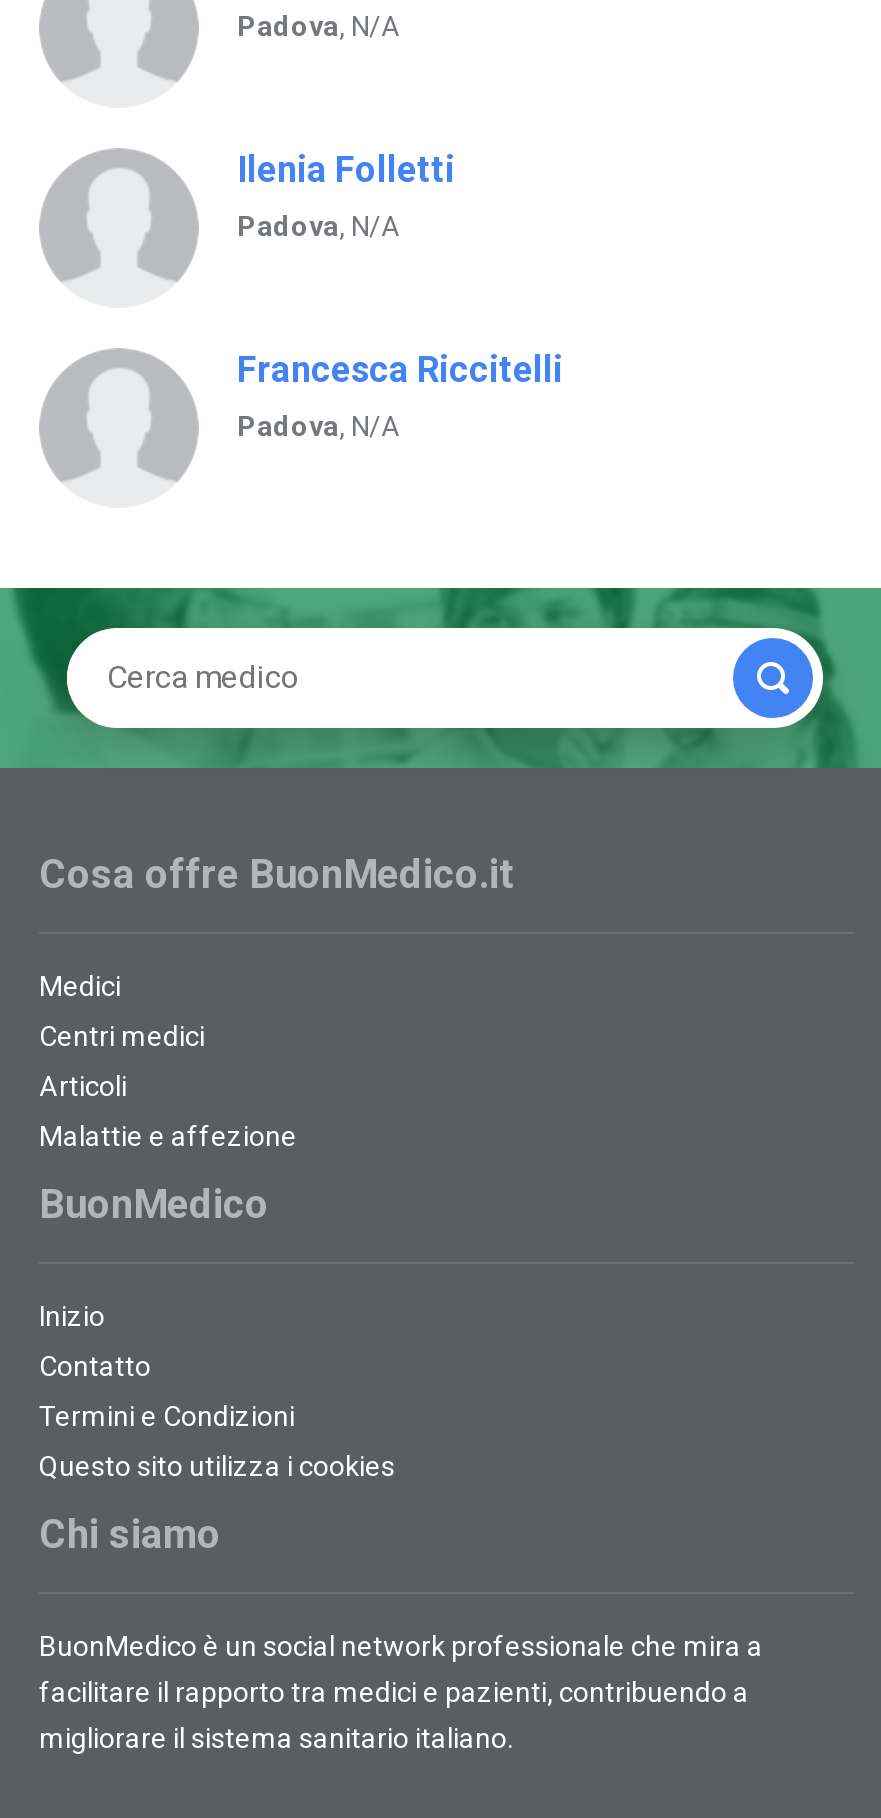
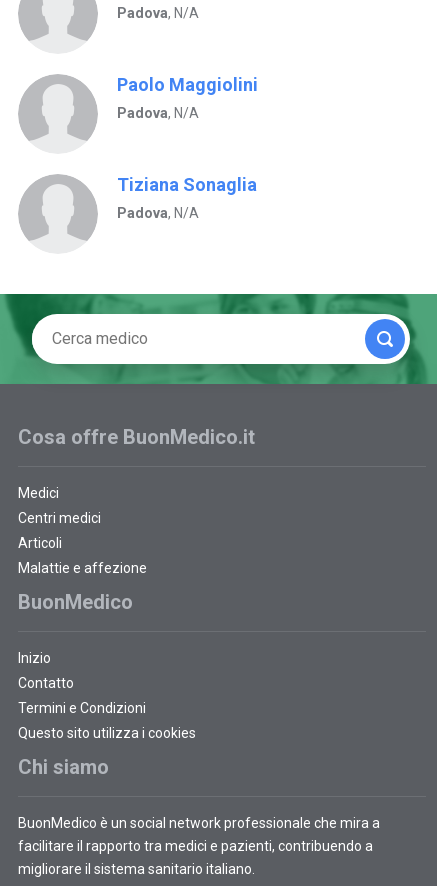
- Ilenia Folletti
+ Paolo Maggiolini

- Francesca Riccitelli
+ Tiziana Sonaglia
